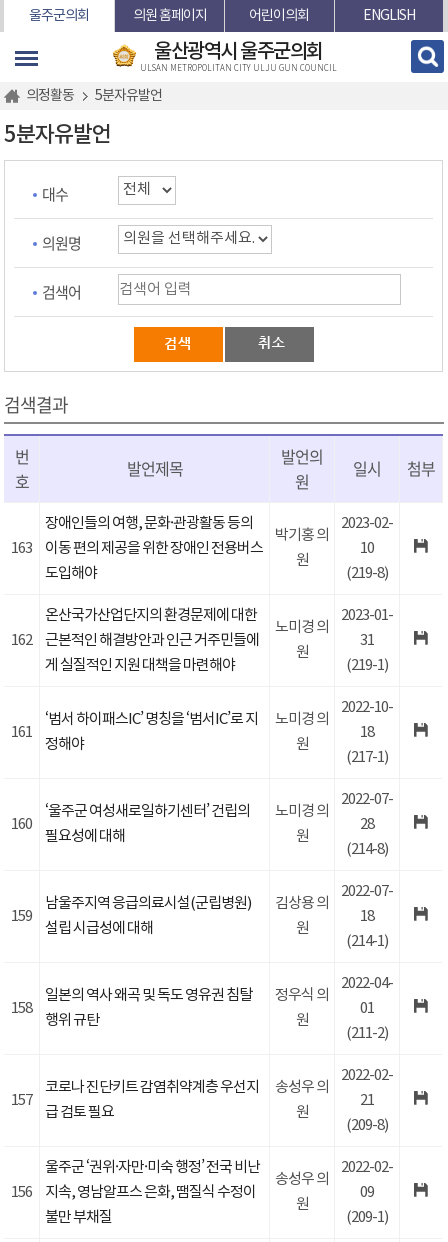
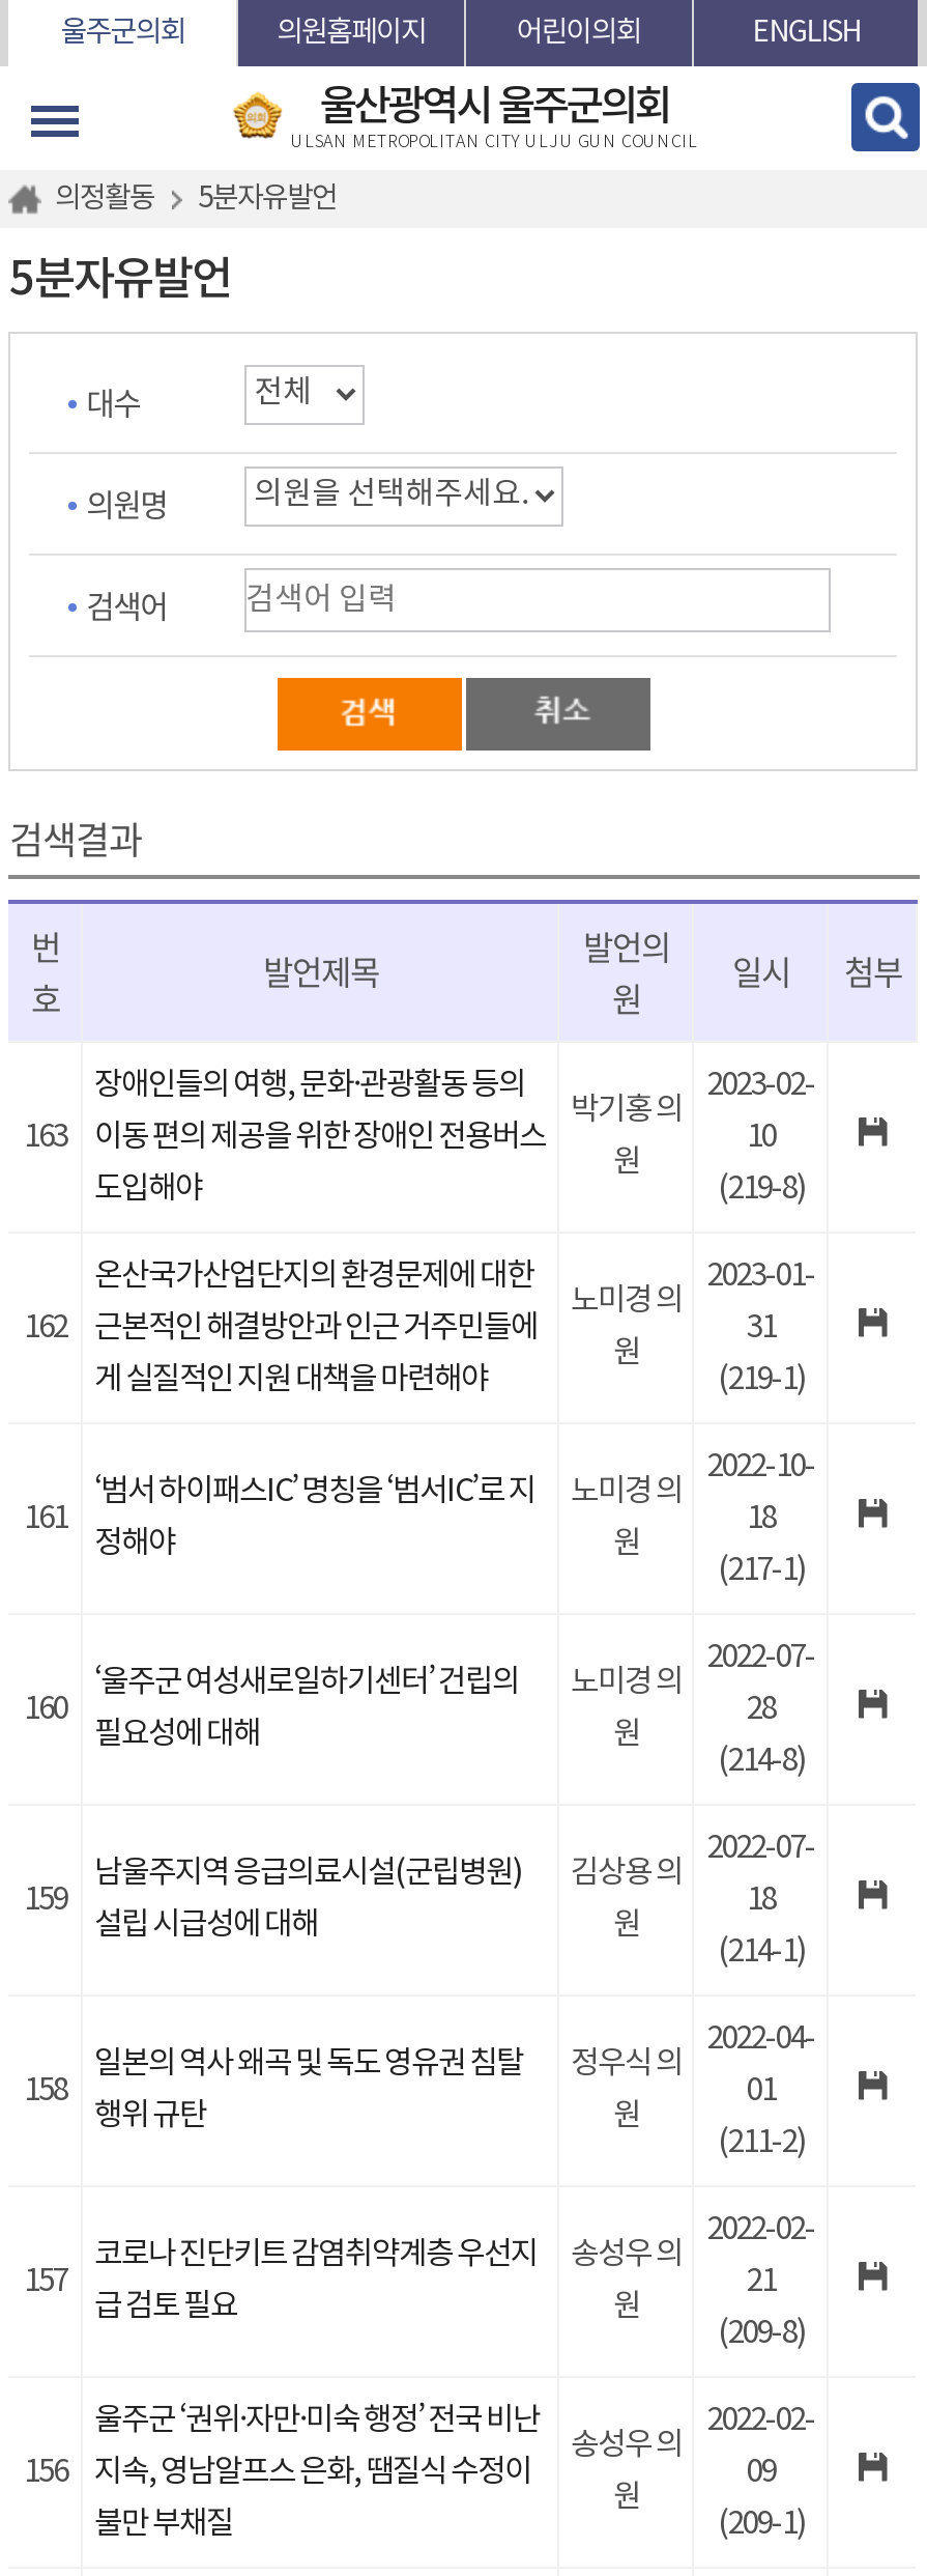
- 의원 홈페이지
+ 의원홈페이지
